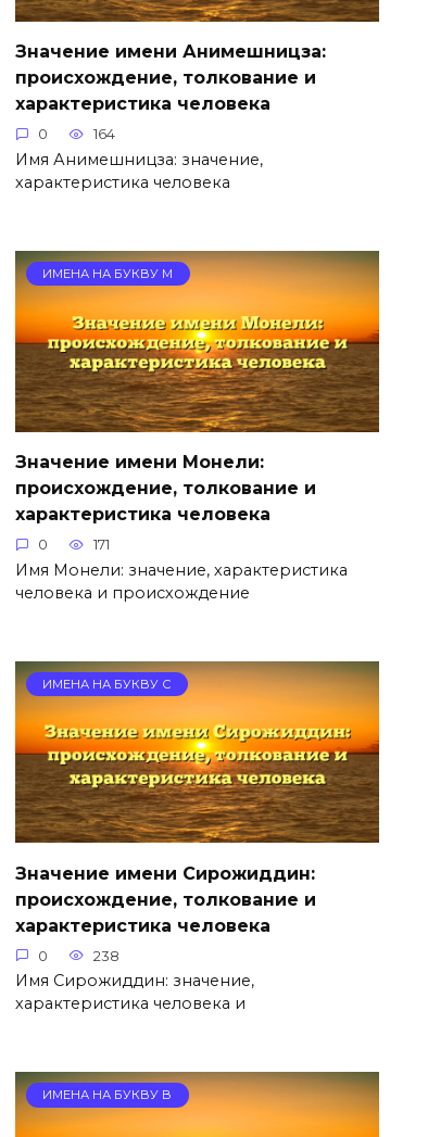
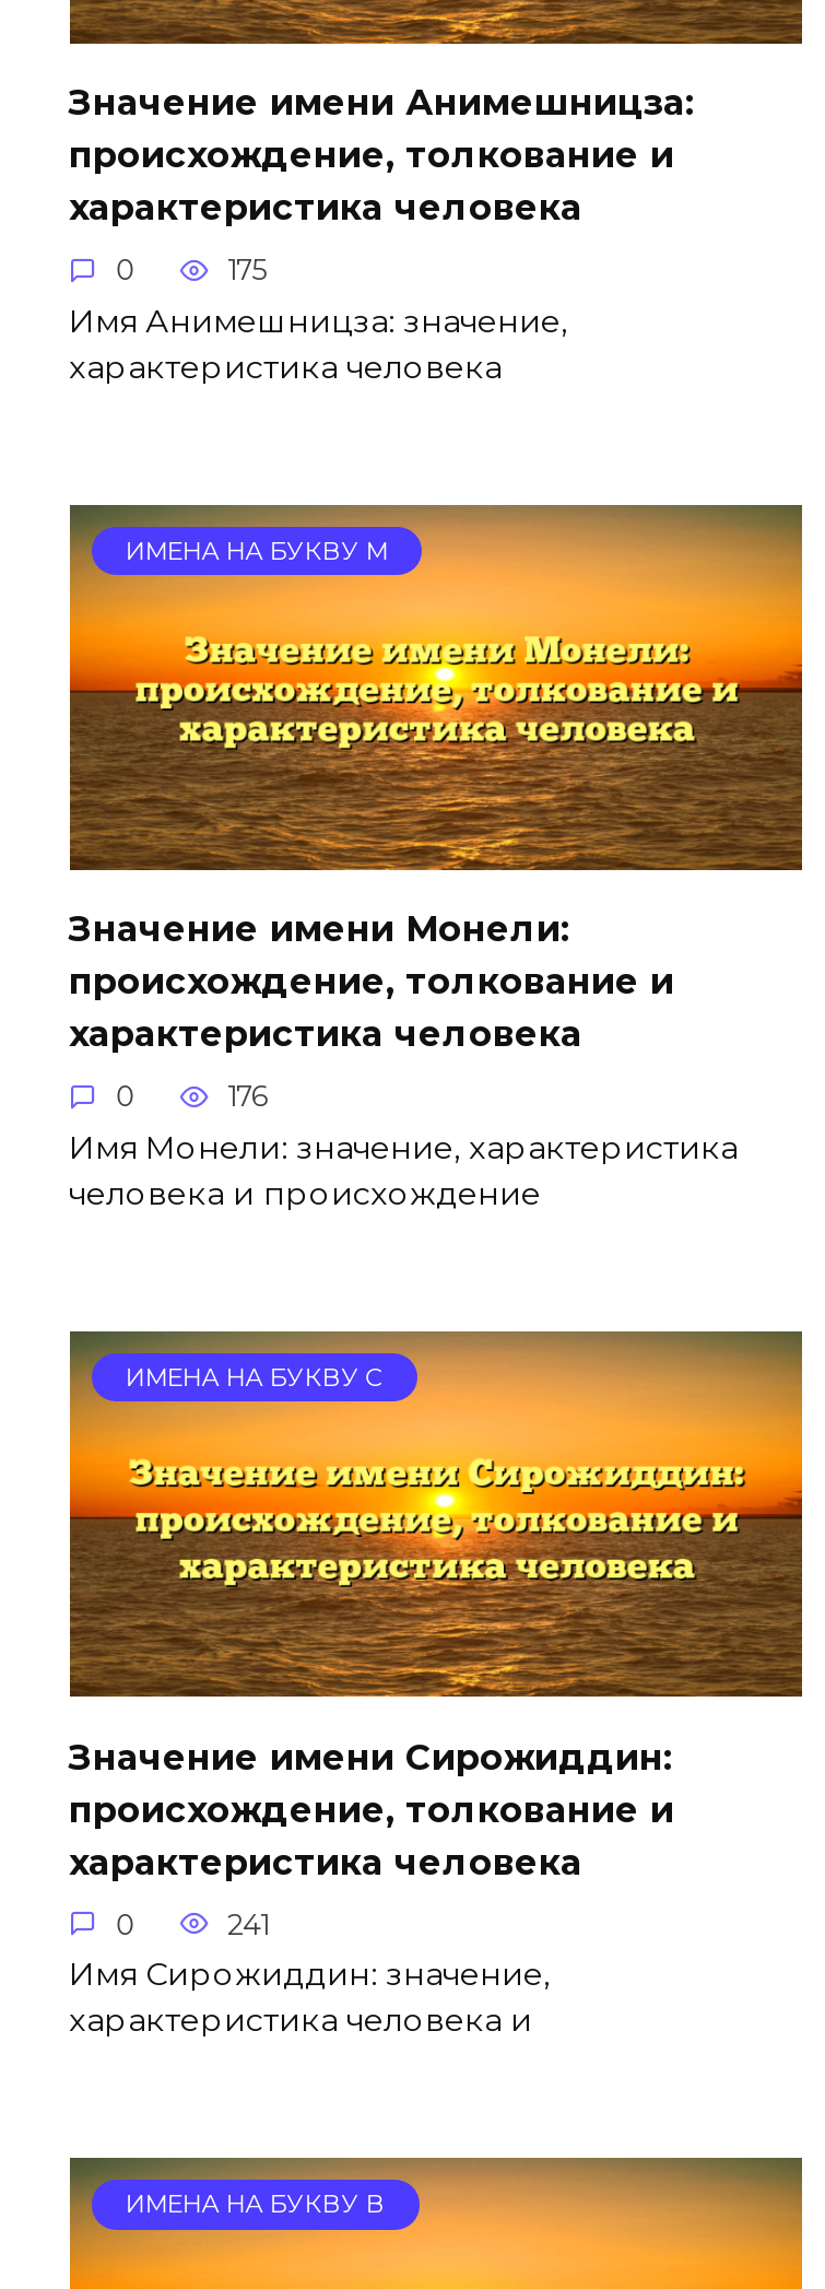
- 164
+ 175

- 171
+ 176

- 238
+ 241
